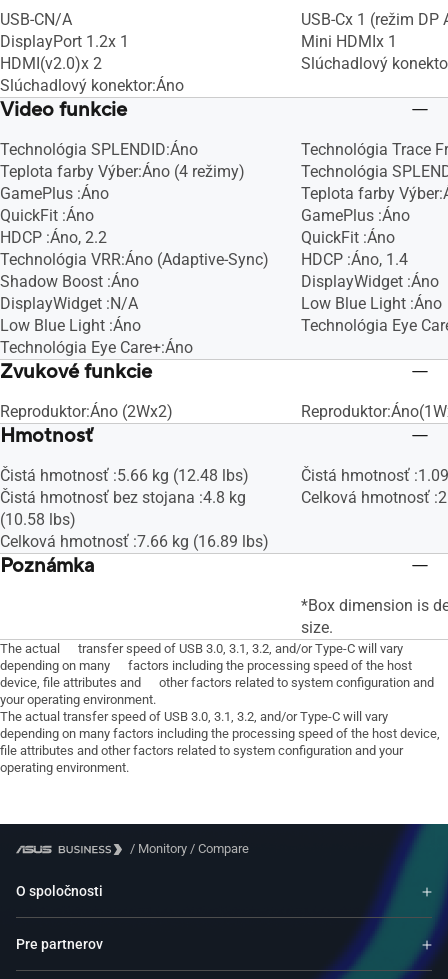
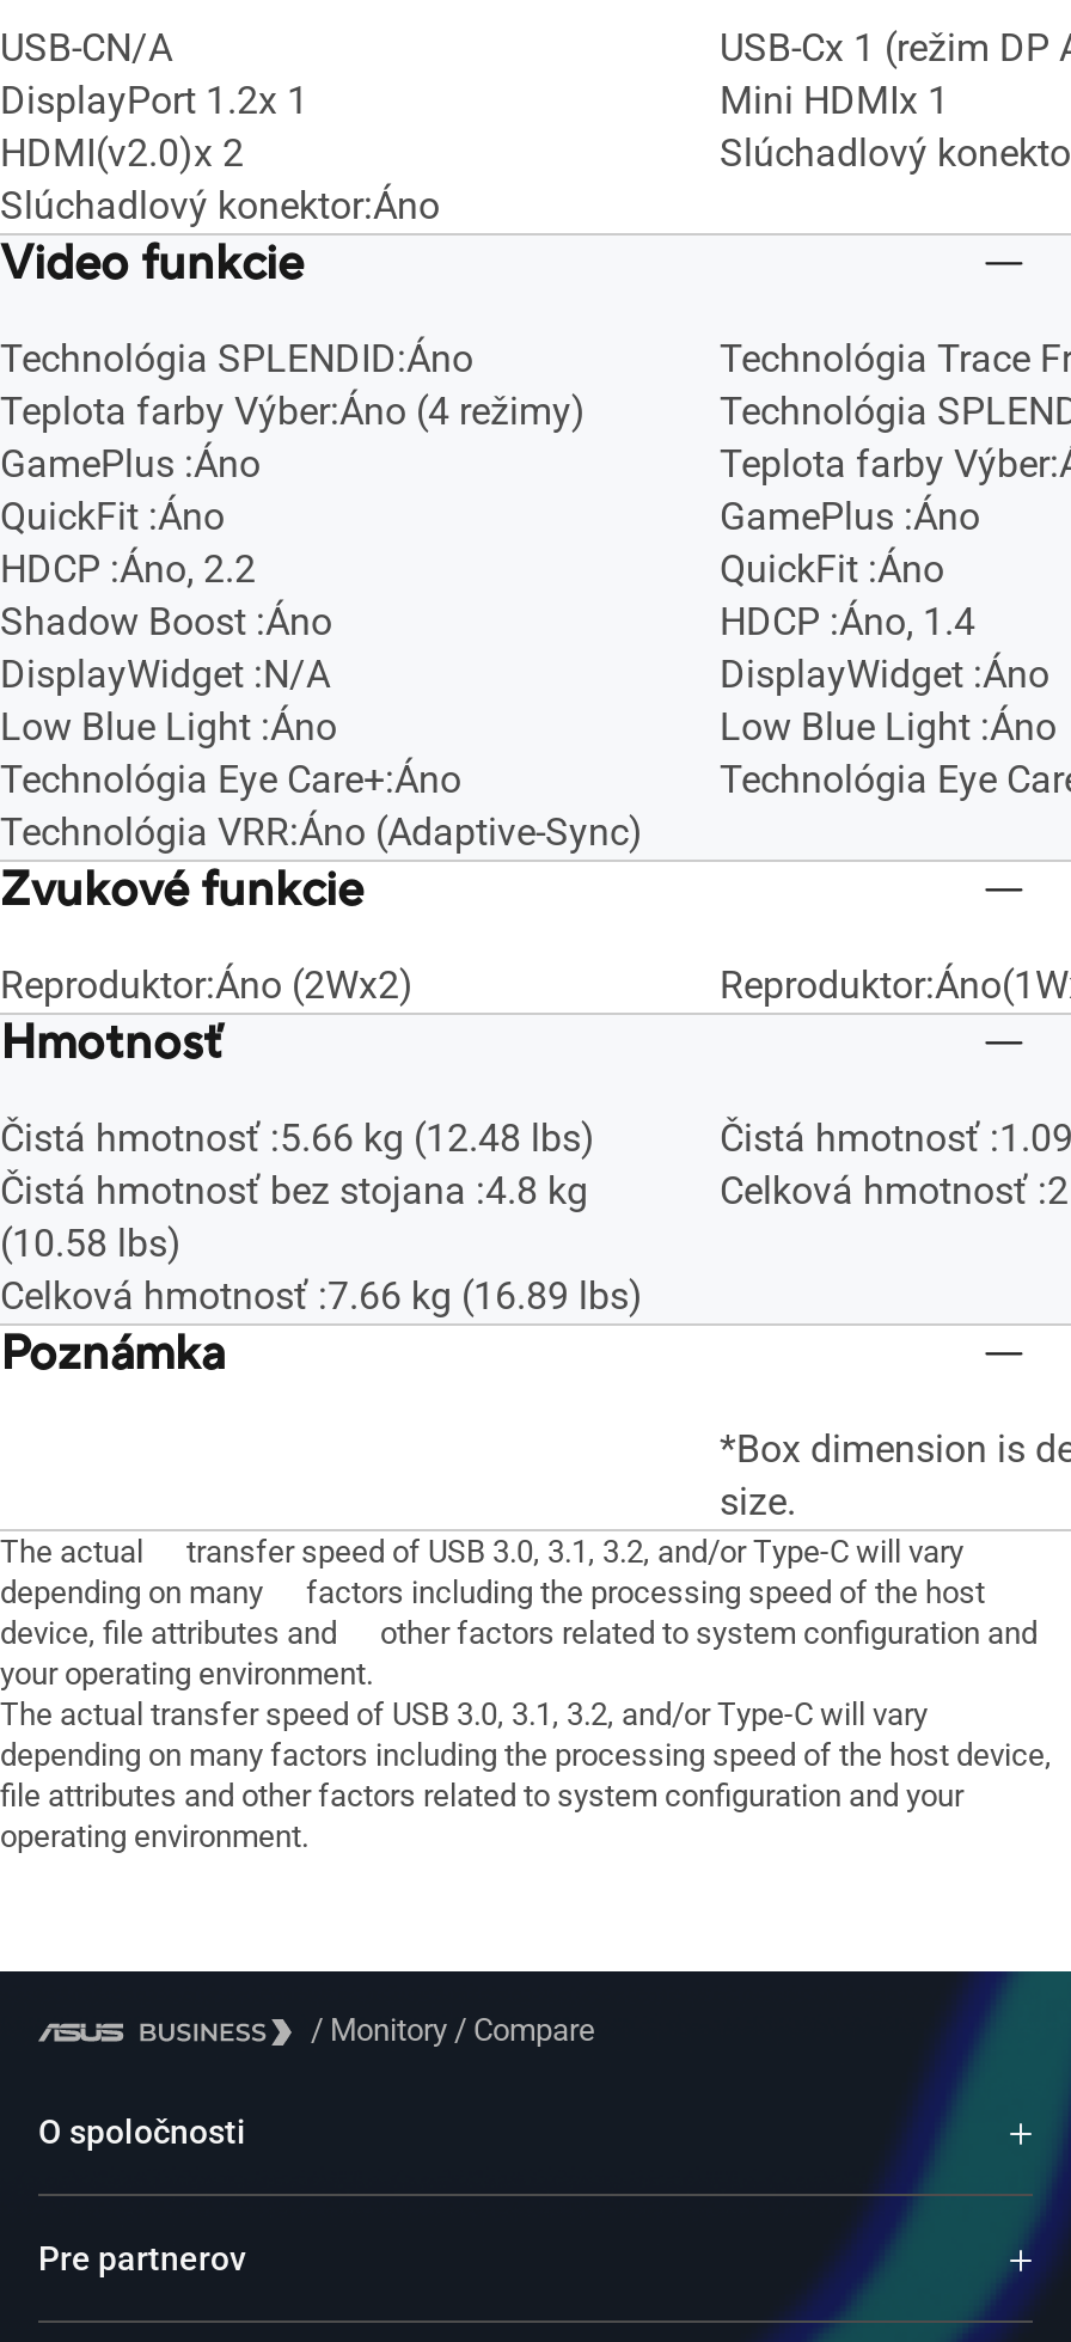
moved down: Technológia VRR:Áno (Adaptive-Sync)

moved up: Shadow Boost :Áno | DisplayWidget :N/A | Low Blue Light :Áno | Technológia Eye Care+:Áno
